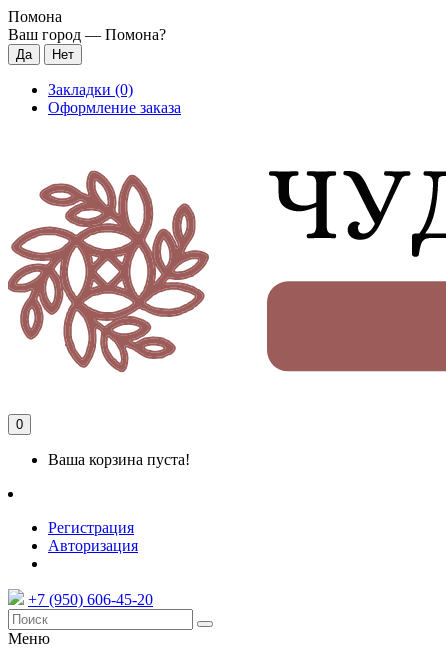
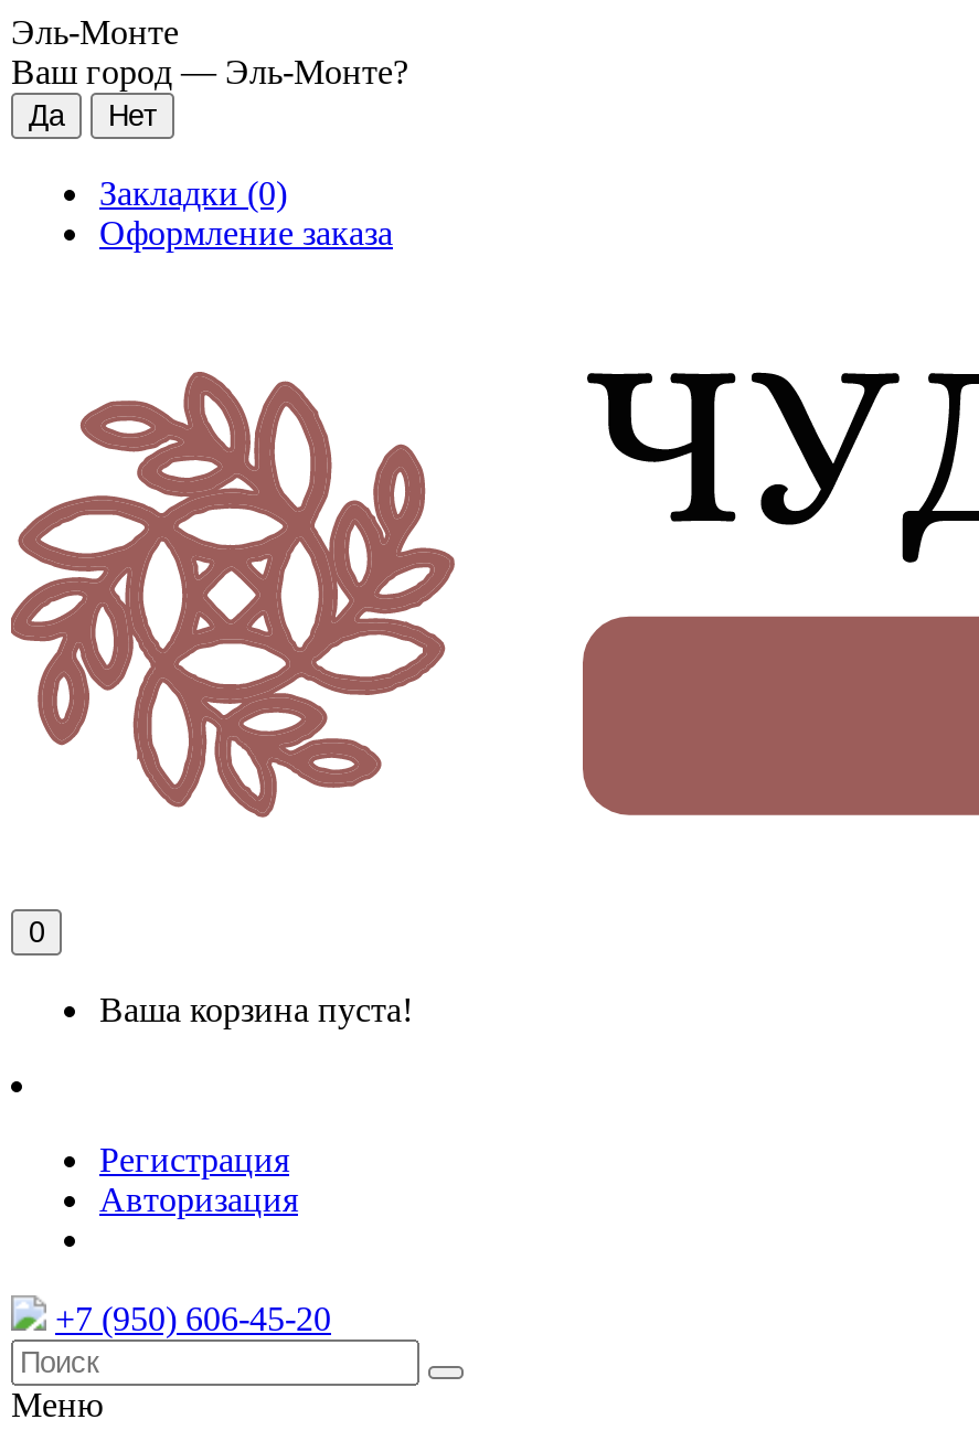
- Помона
- Ваш город — Помона?
+ Эль-Монте
+ Ваш город — Эль-Монте?
